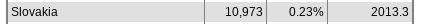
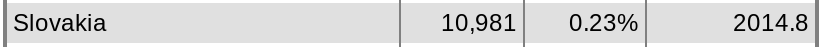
- 10,973 0.23%
+ 10,981 0.23%

- 2013.3
+ 2014.8
